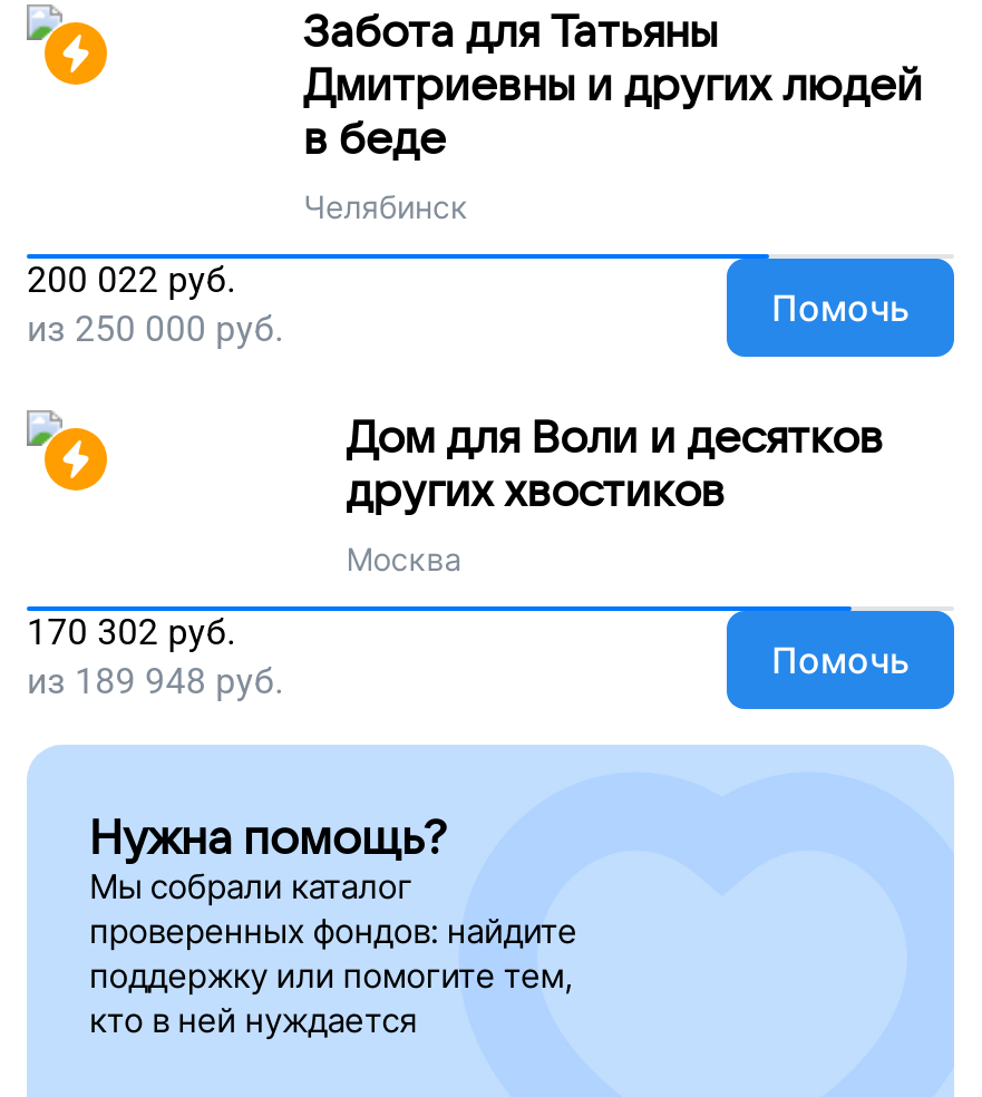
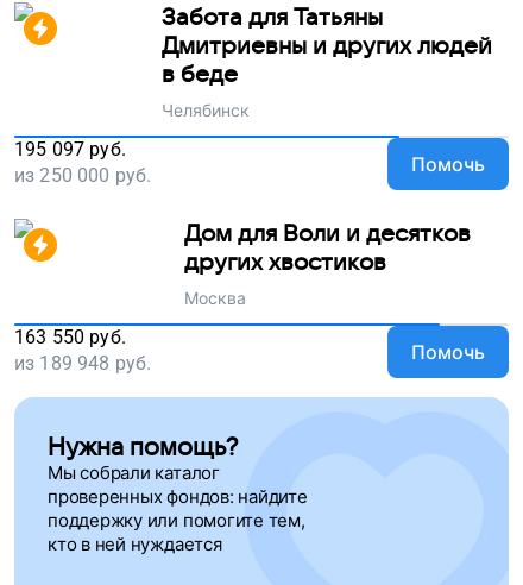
- 200 022 руб.
+ 195 097 руб.

- 170 302 руб.
+ 163 550 руб.
